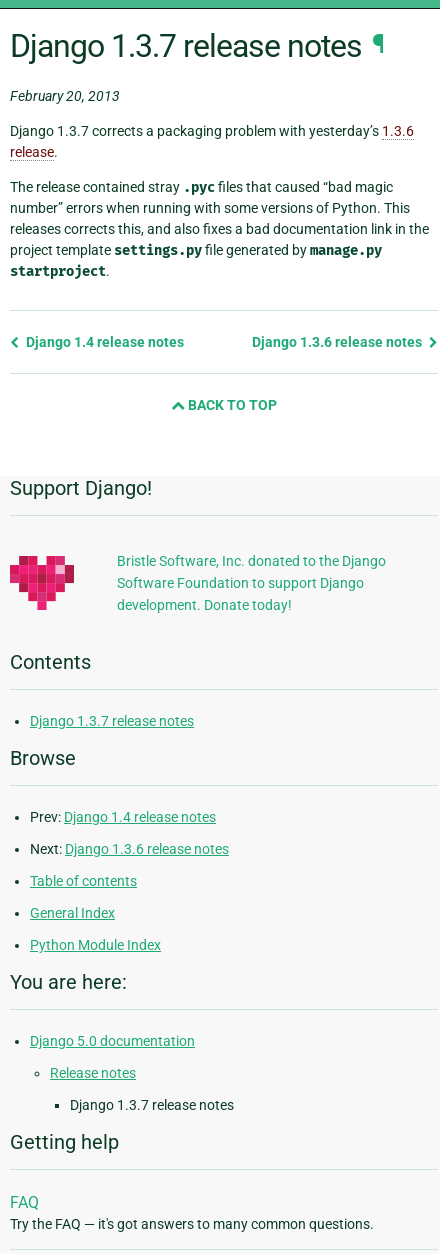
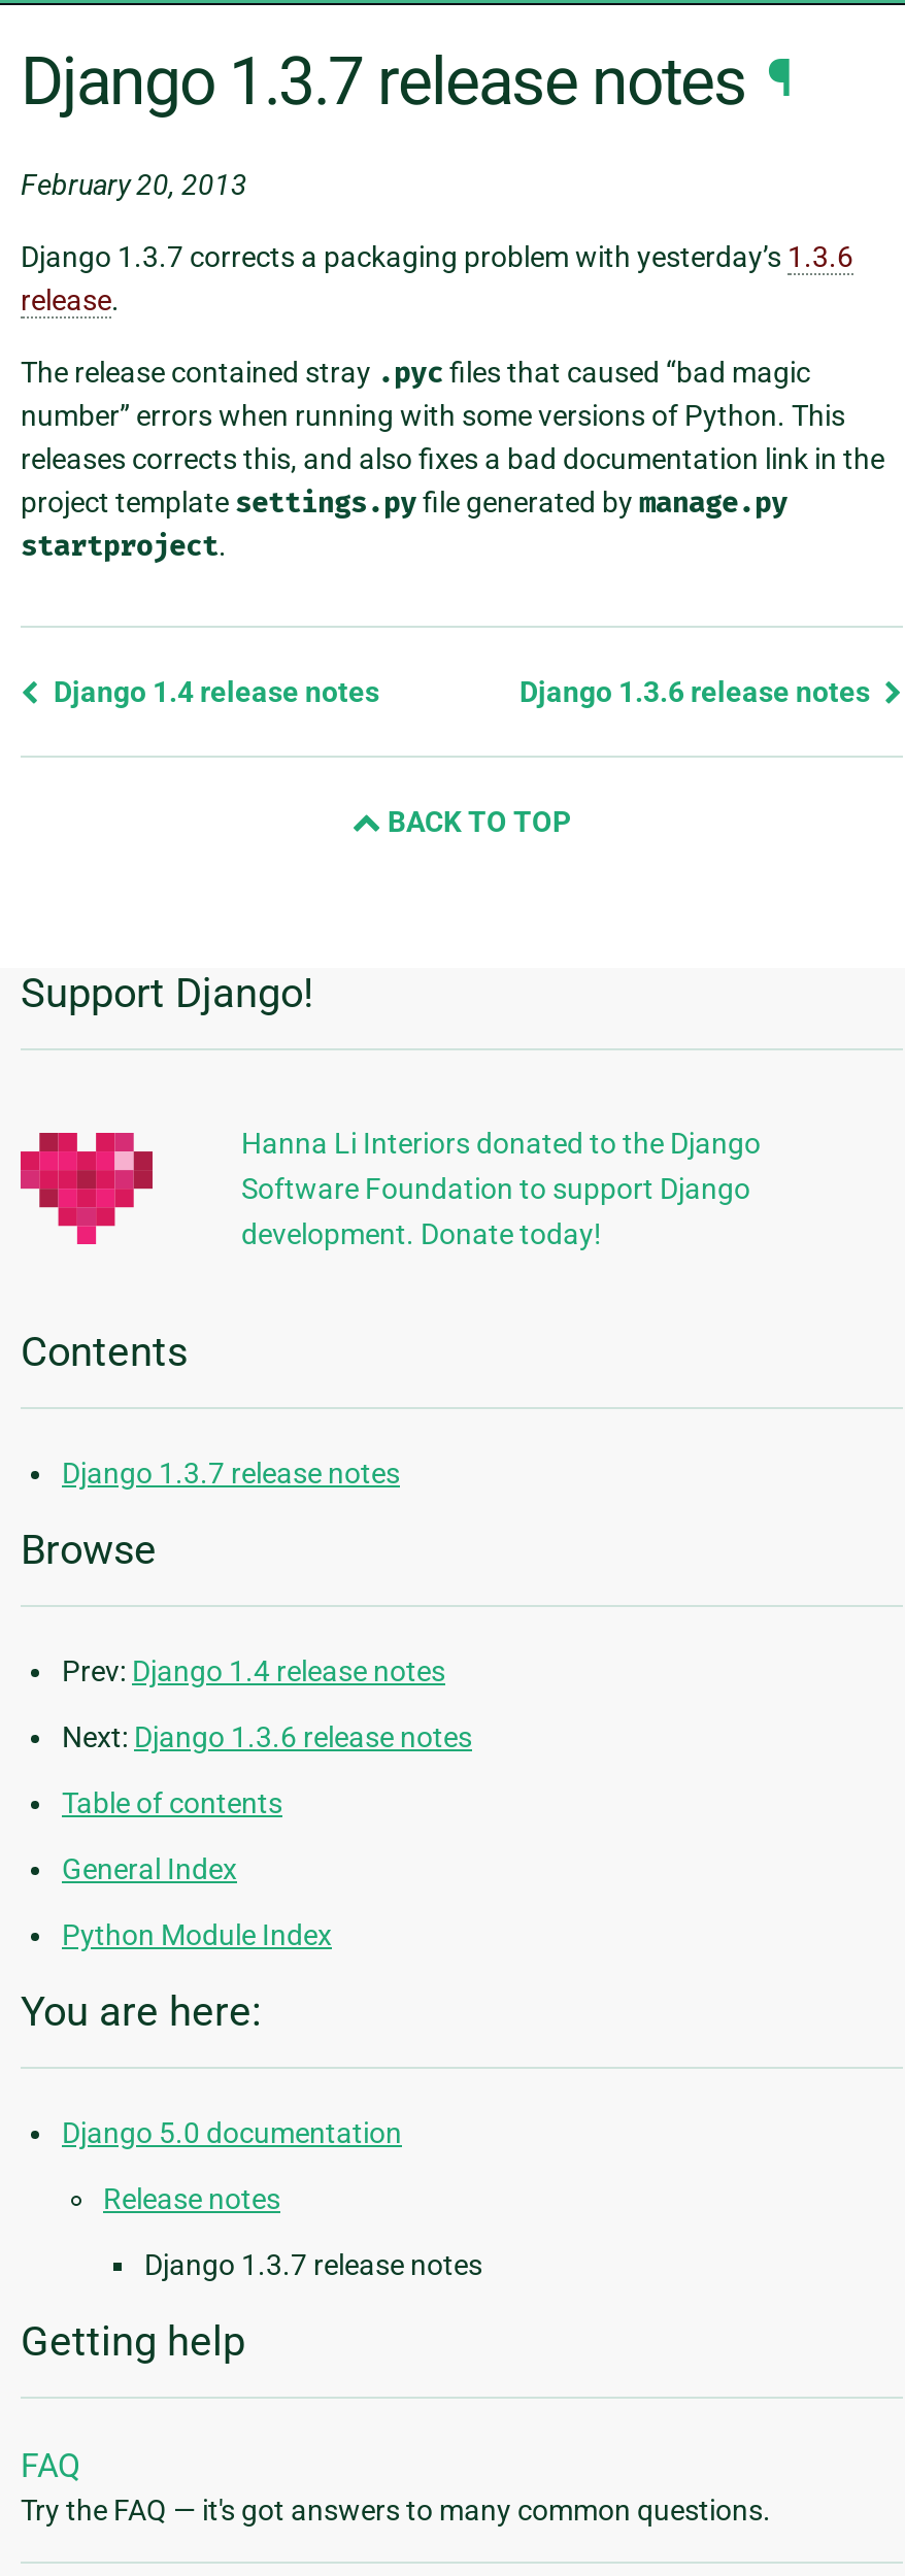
- Bristle Software, Inc. donated to the Django
+ Hanna Li Interiors donated to the Django
